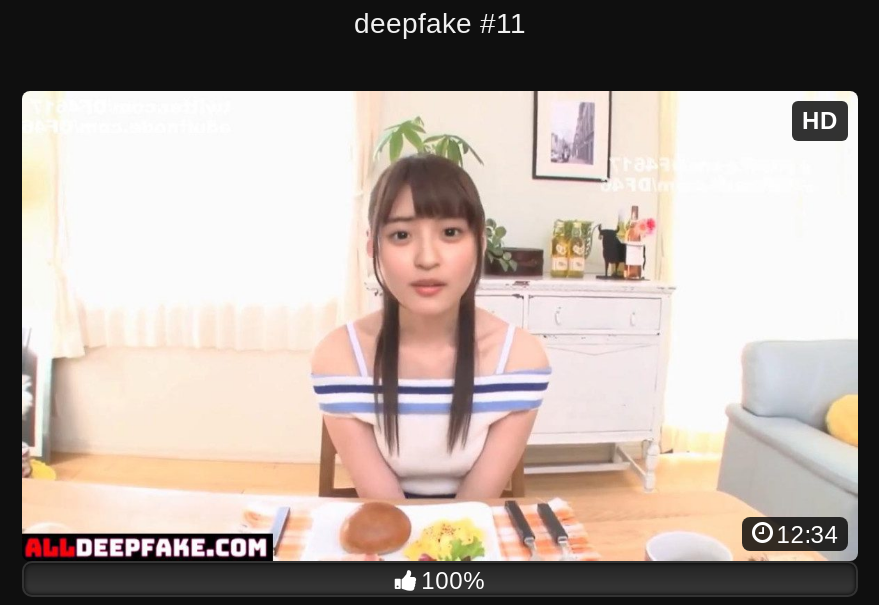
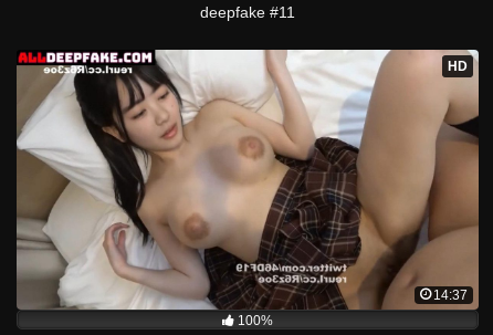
- [image]
- 12:34
+ [image]
+ 14:37
